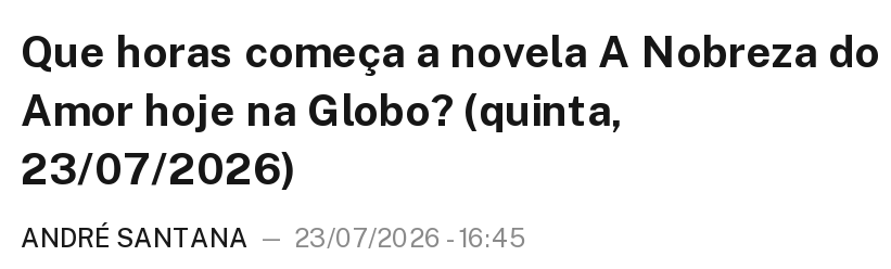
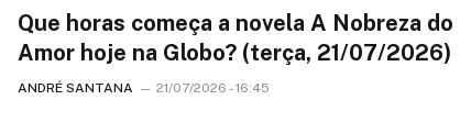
- Amor hoje na Globo? (quinta,
- 23/07/2026)
+ Amor hoje na Globo? (terça, 21/07/2026)

- ANDRÉ SANTANA 23/07/2026 - 16:45
+ ANDRÉ SANTANA 21/07/2026 - 16:45
